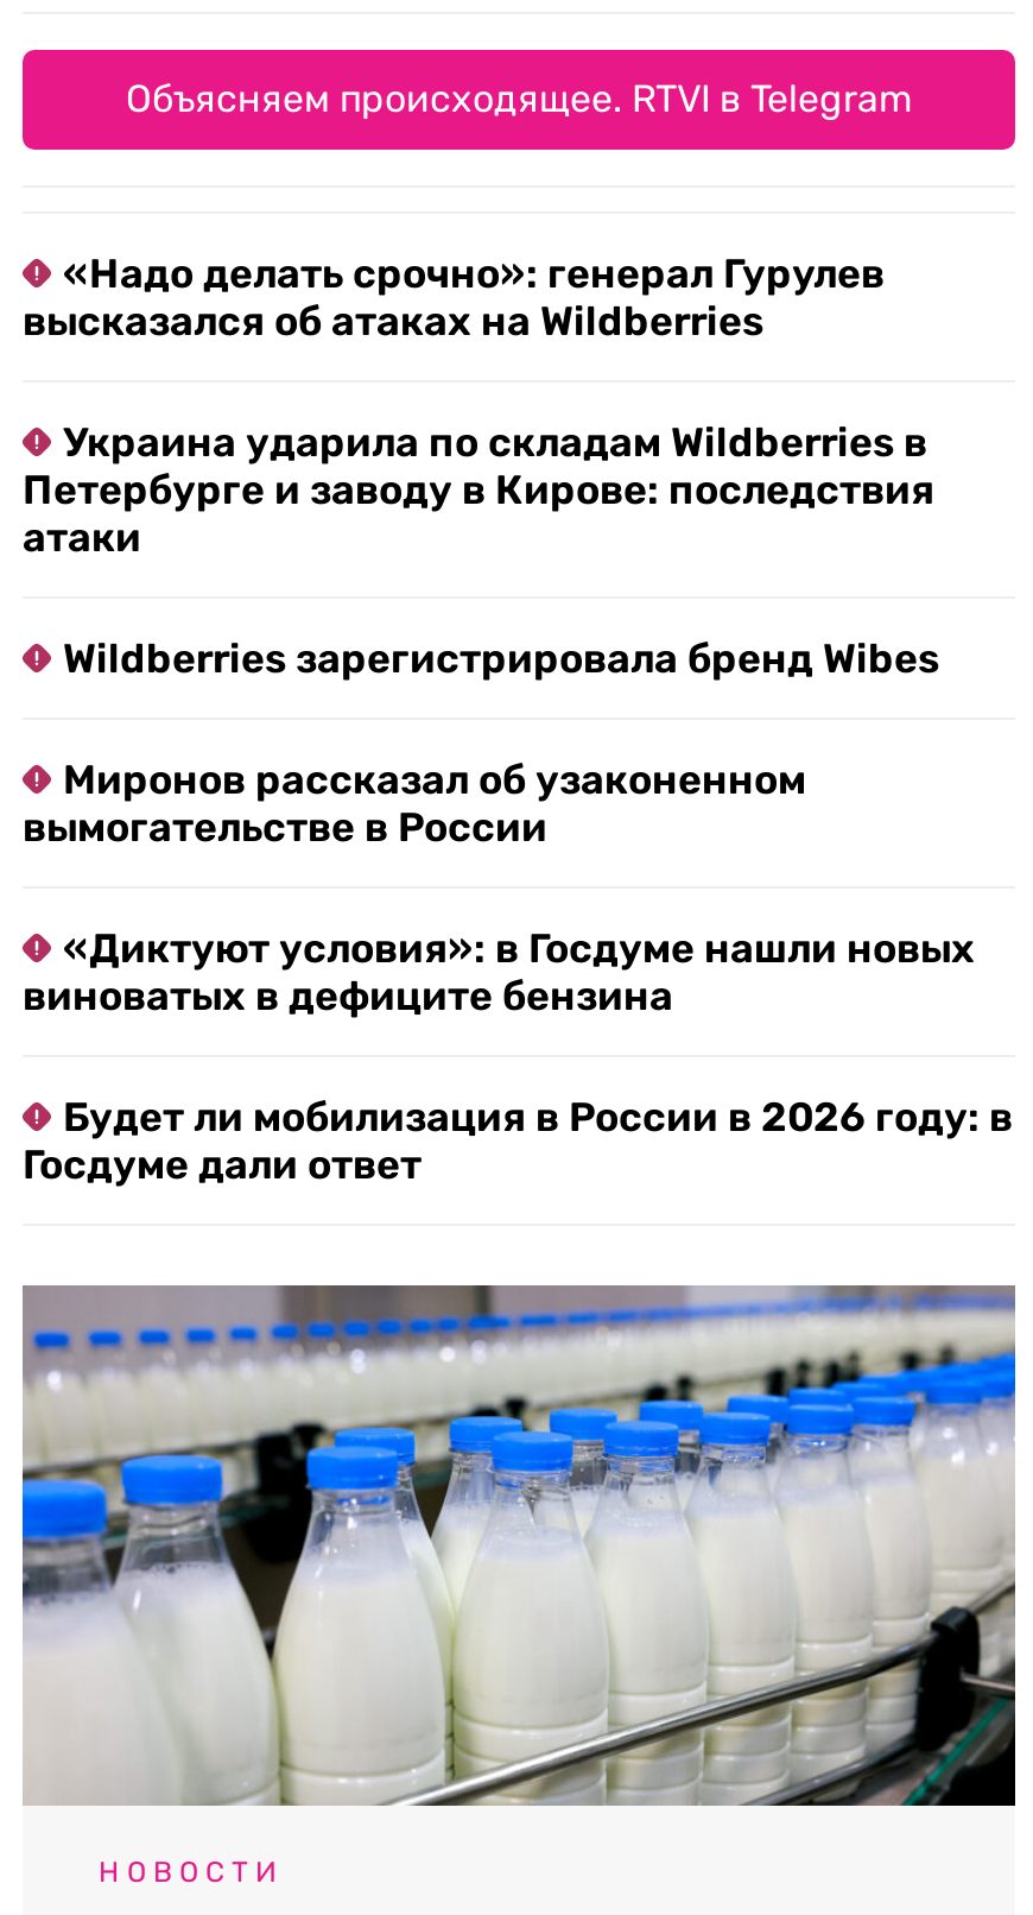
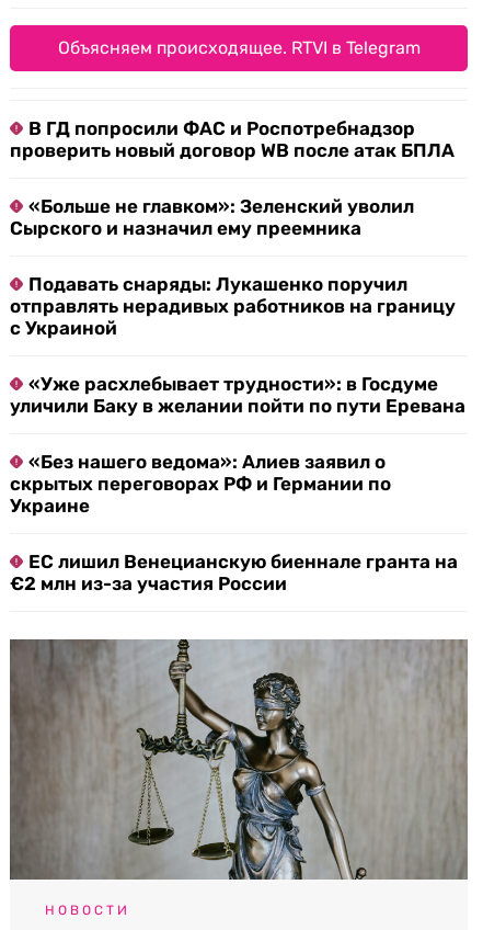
- «Надо делать срочно»: генерал Гурулев
- высказался об атаках на Wildberries
+ В ГД попросили ФАС и Роспотребнадзор
+ проверить новый договор WB после атак БПЛА

- Украина ударила по складам Wildberries в
- Петербурге и заводу в Кирове: последствия
- атаки
+ «Больше не главком»: Зеленский уволил
+ Сырского и назначил ему преемника

- Wildberries зарегистрировала бренд Wibes
+ Подавать снаряды: Лукашенко поручил
+ отправлять нерадивых работников на границу
+ с Украиной

- Миронов рассказал об узаконенном
- вымогательстве в России
+ «Уже расхлебывает трудности»: в Госдуме
+ уличили Баку в желании пойти по пути Еревана

- «Диктуют условия»: в Госдуме нашли новых
- виноватых в дефиците бензина
+ «Без нашего ведома»: Алиев заявил о
+ скрытых переговорах РФ и Германии по
+ Украине

- Будет ли мобилизация в России в 2026 году: в
- Госдуме дали ответ
+ ЕС лишил Венецианскую биеннале гранта на
+ €2 млн из-за участия России

- [image]
+ [image]
